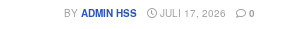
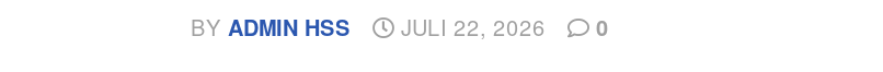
- BY ADMIN HSS JULI 17, 2026 0
+ BY ADMIN HSS JULI 22, 2026 0
